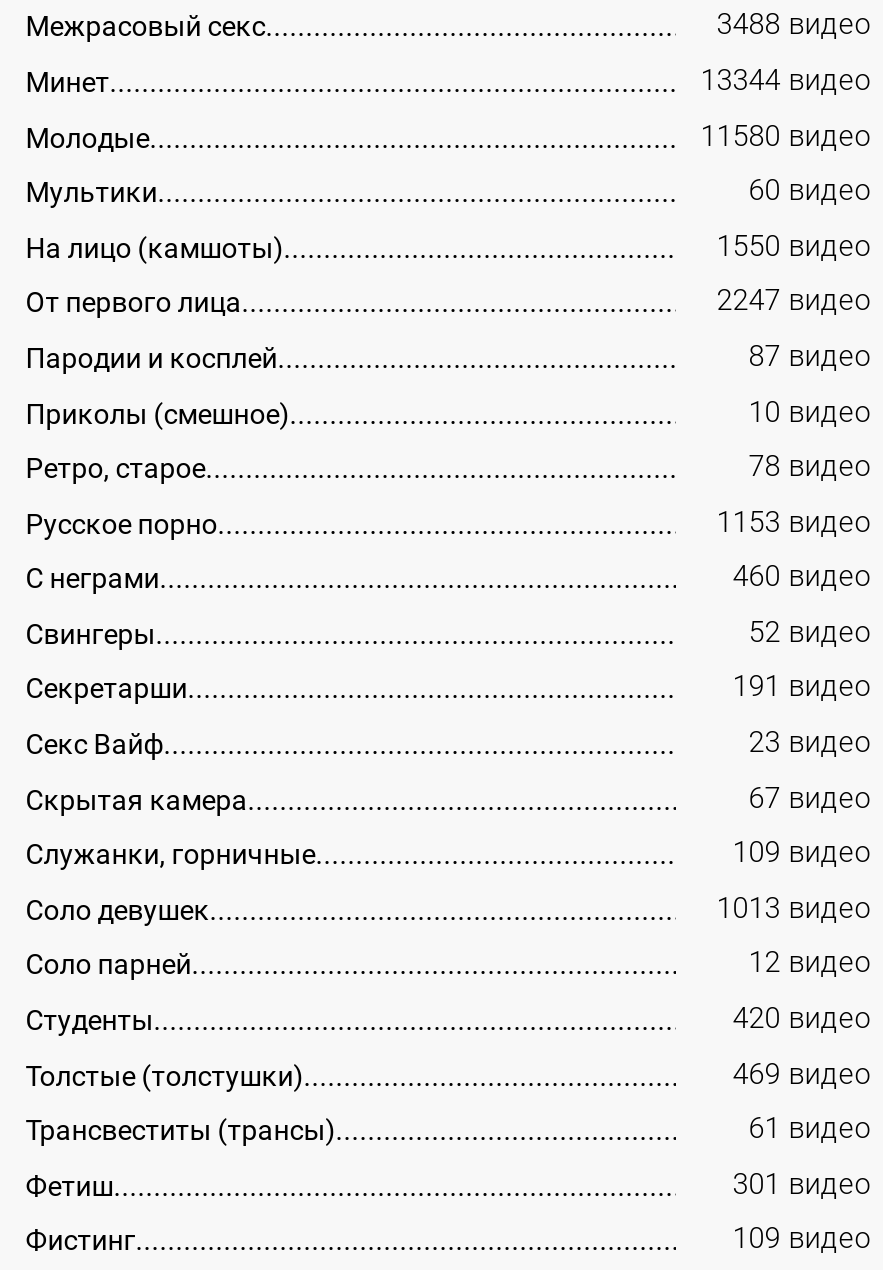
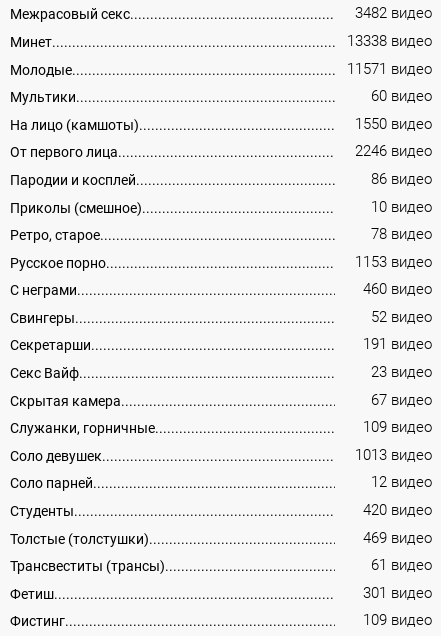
- 3488 видео
+ 3482 видео

- 13344 видео
+ 13338 видео

- 11580 видео
+ 11571 видео

- 2247 видео
+ 2246 видео

- 87 видео
+ 86 видео
